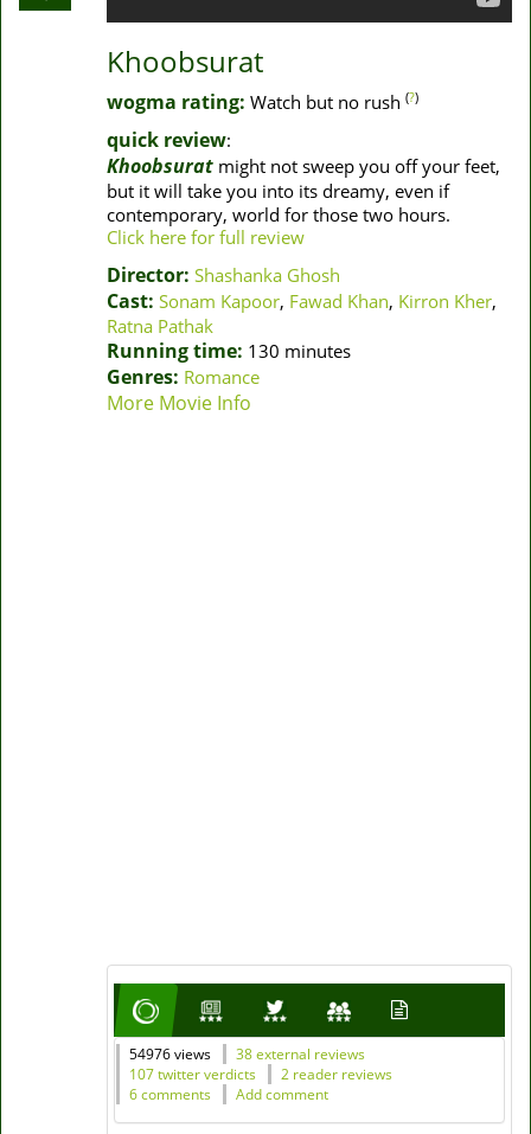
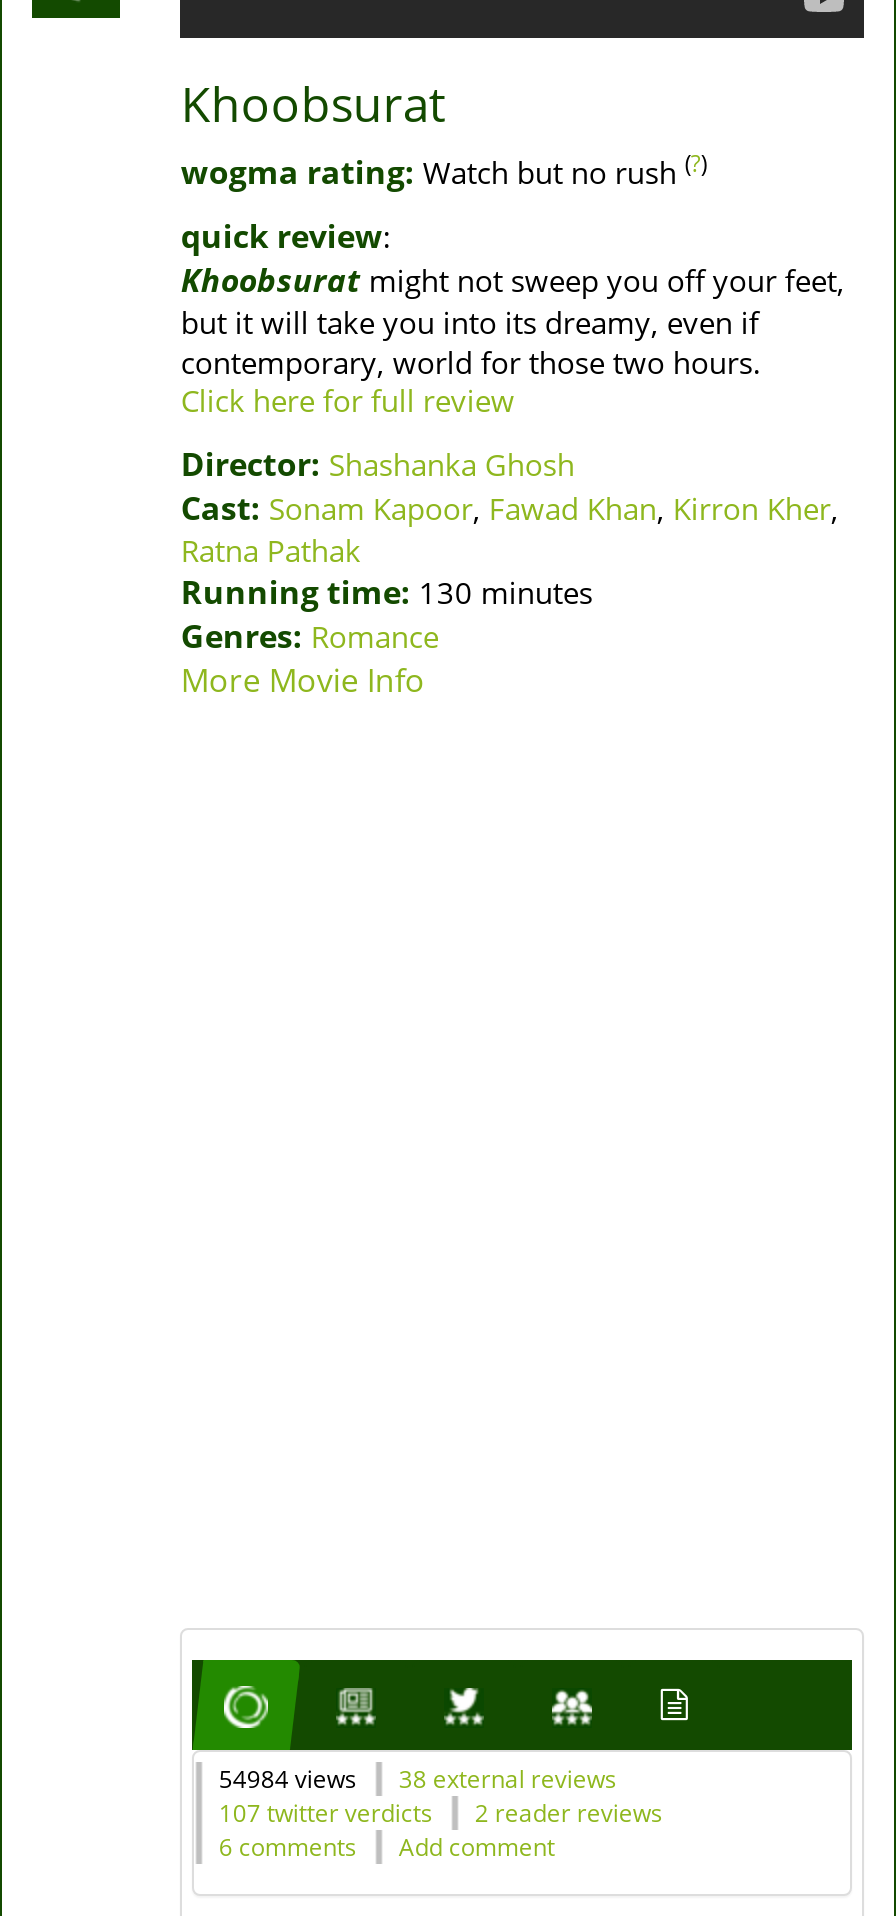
- 54976 views 38 external reviews
+ 54984 views 38 external reviews
